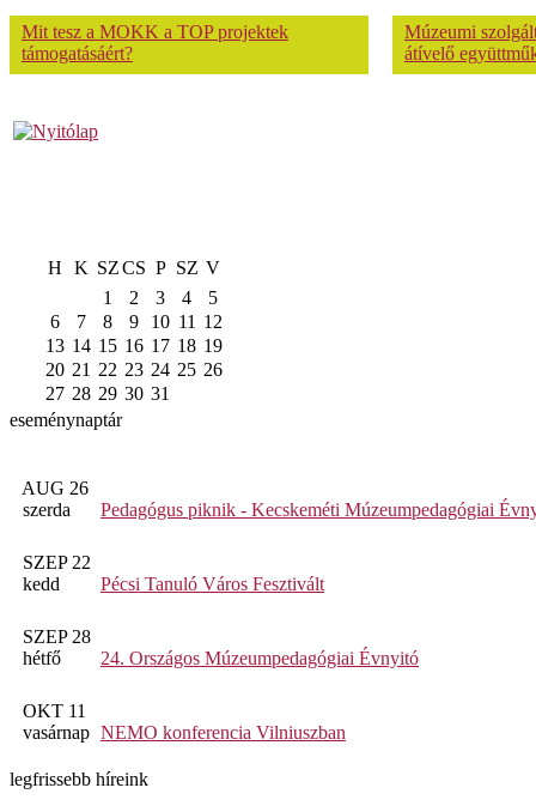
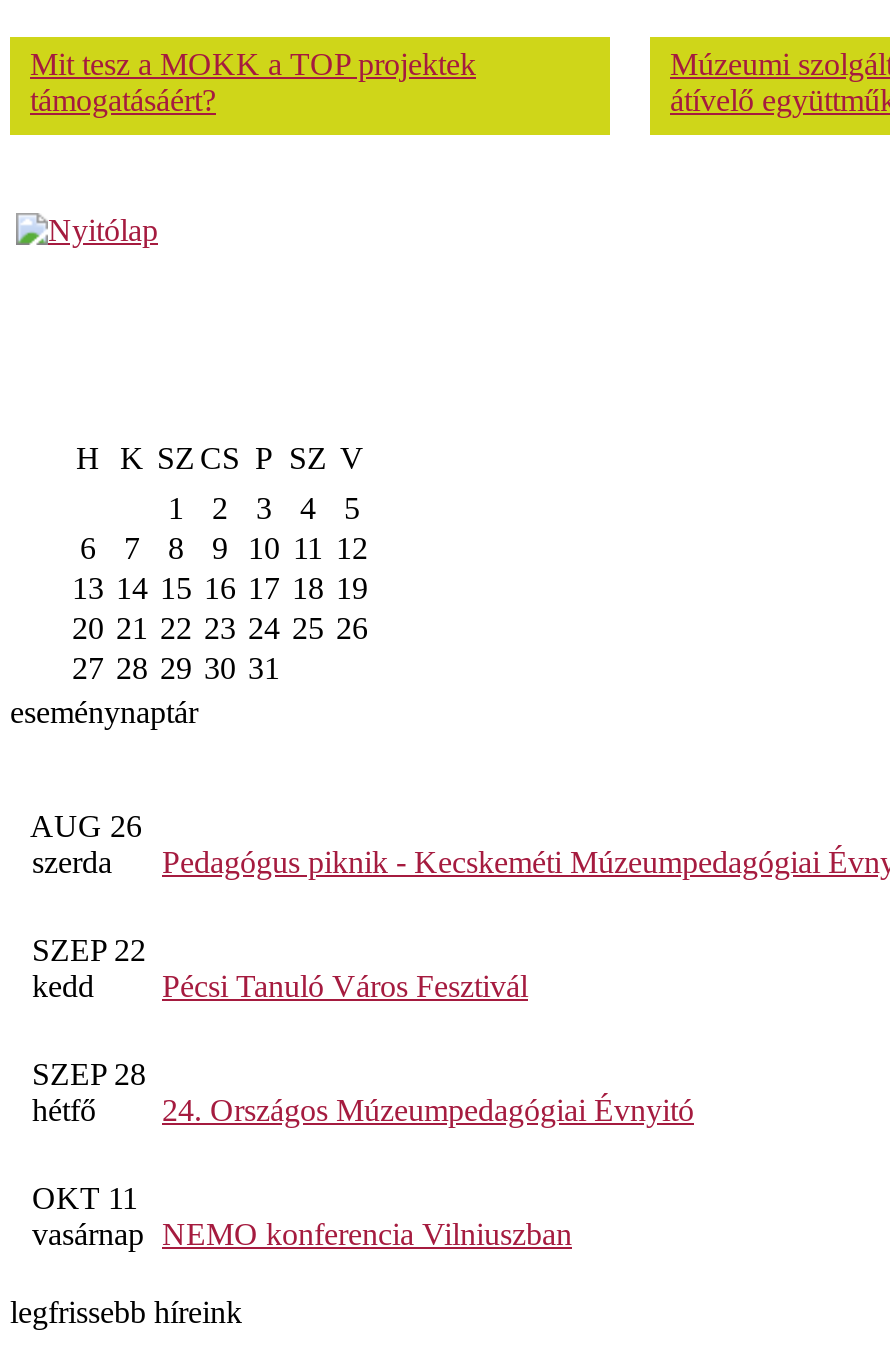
- Pécsi Tanuló Város Fesztivált
+ Pécsi Tanuló Város Fesztivál
